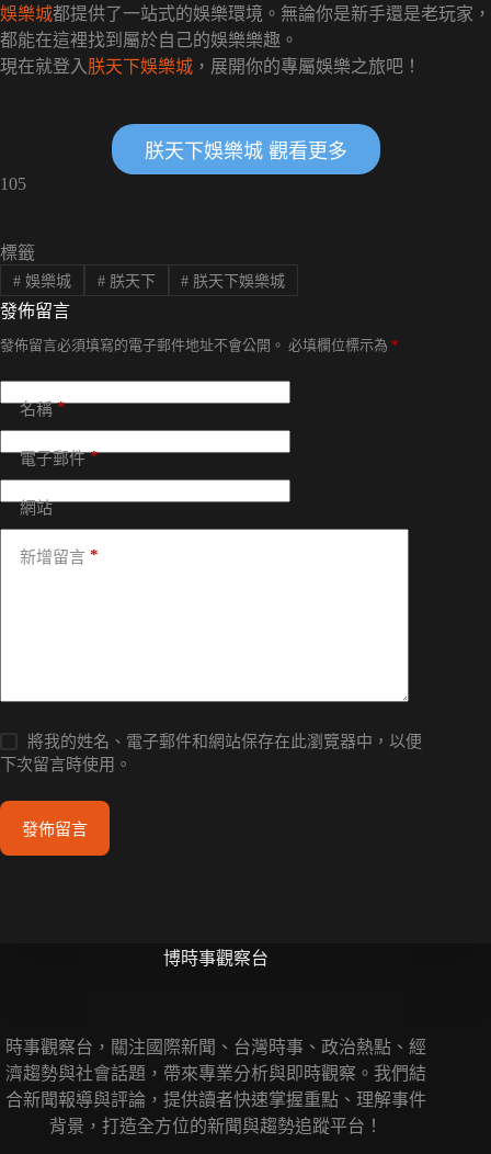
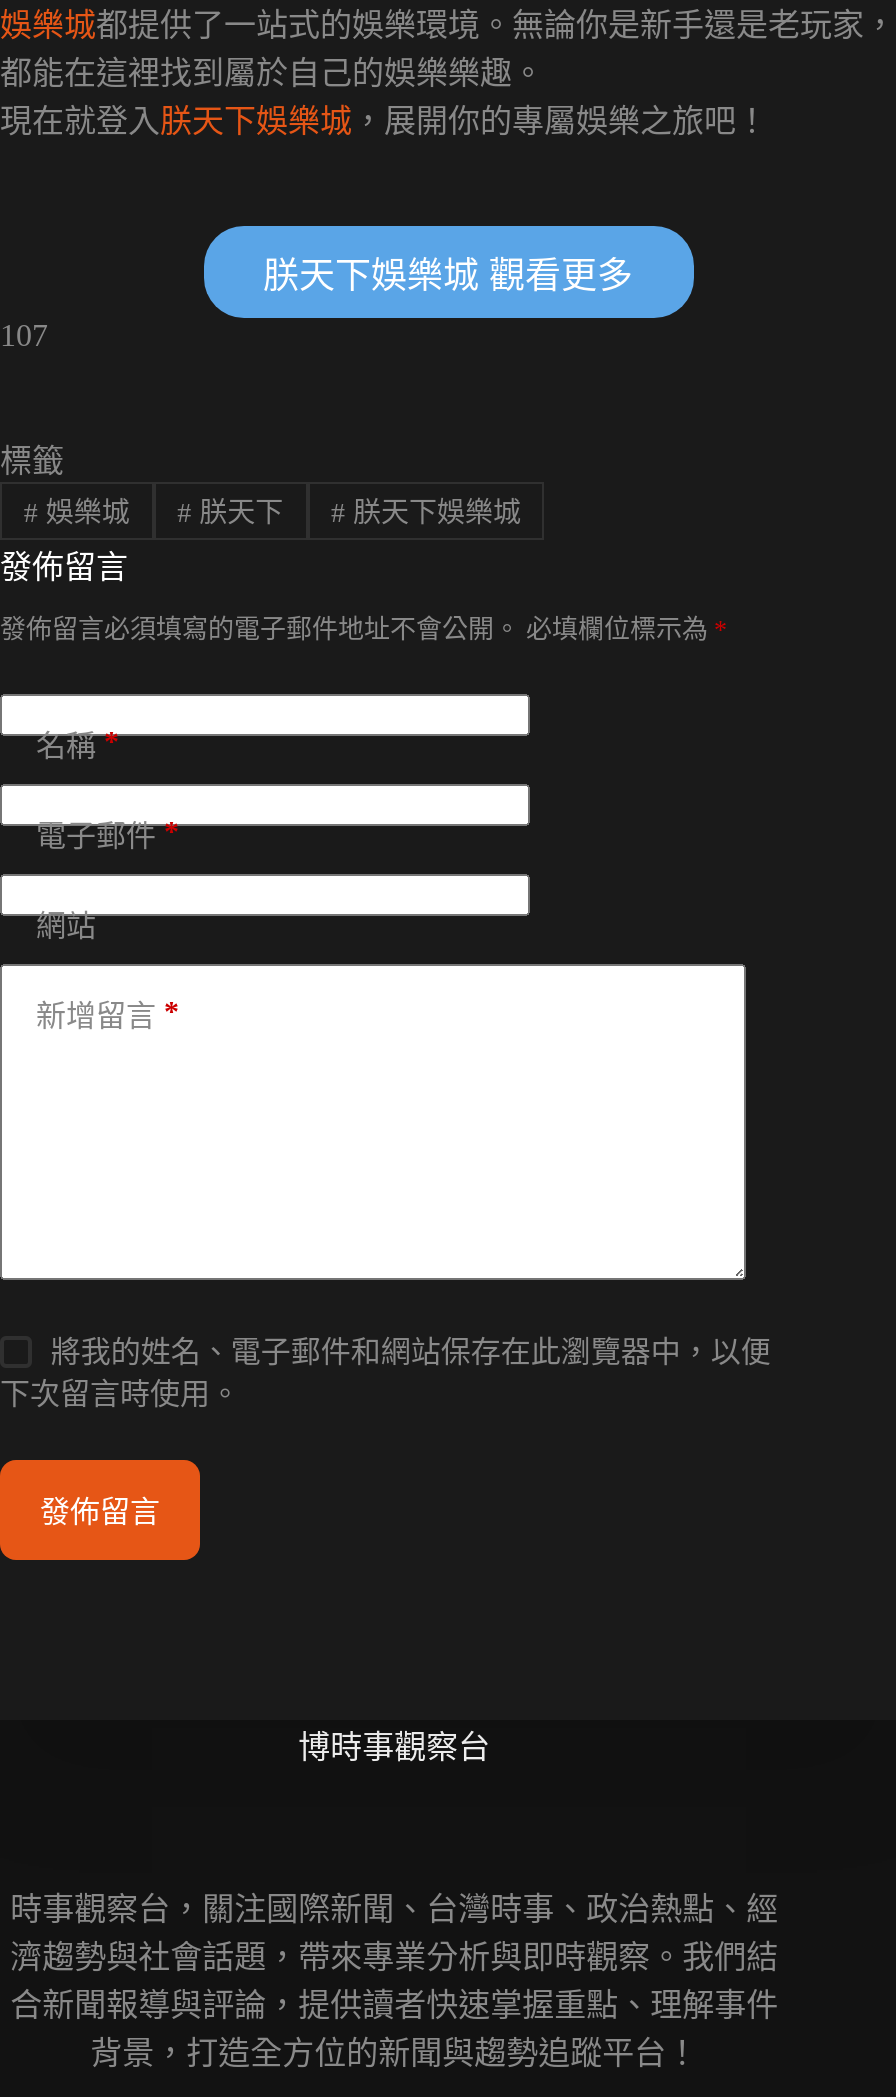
- 105
+ 107
